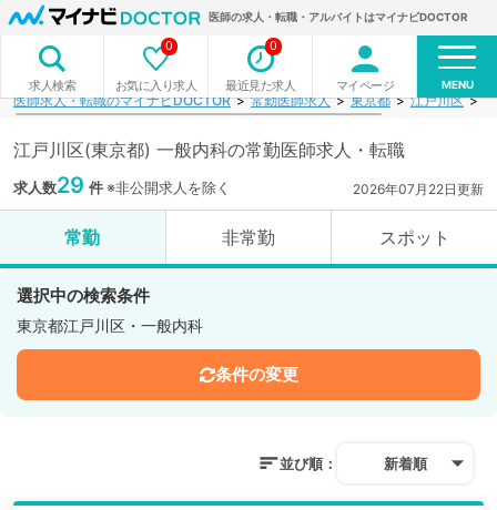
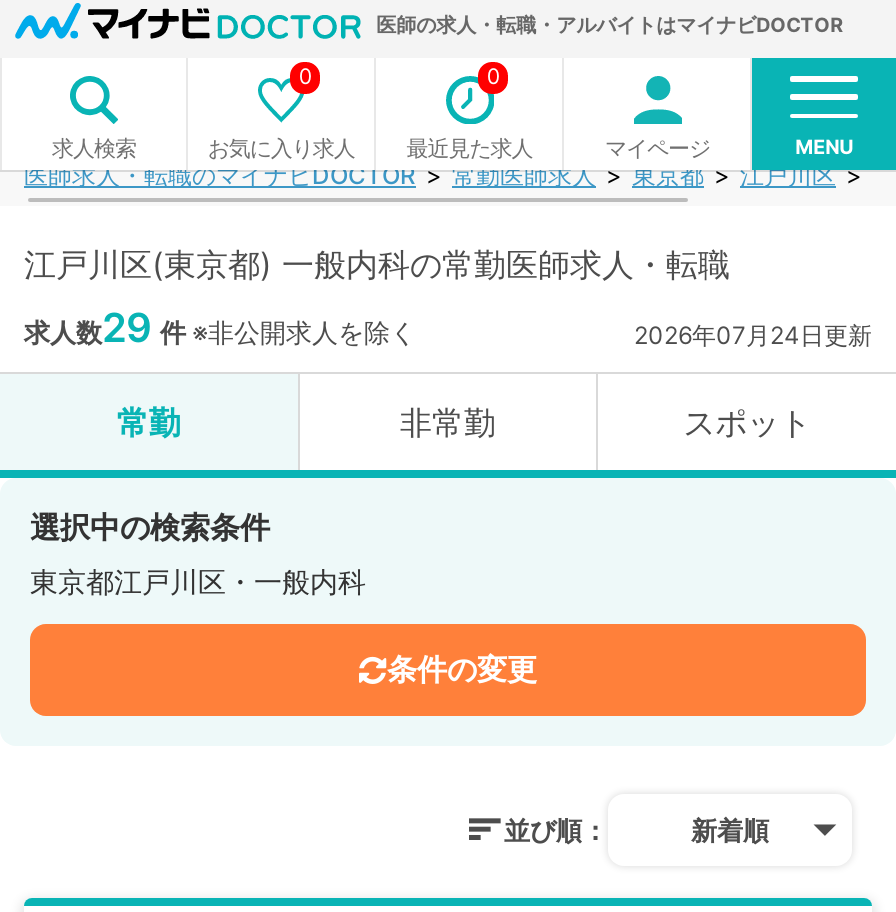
- 2026年07月22日更新
+ 2026年07月24日更新
